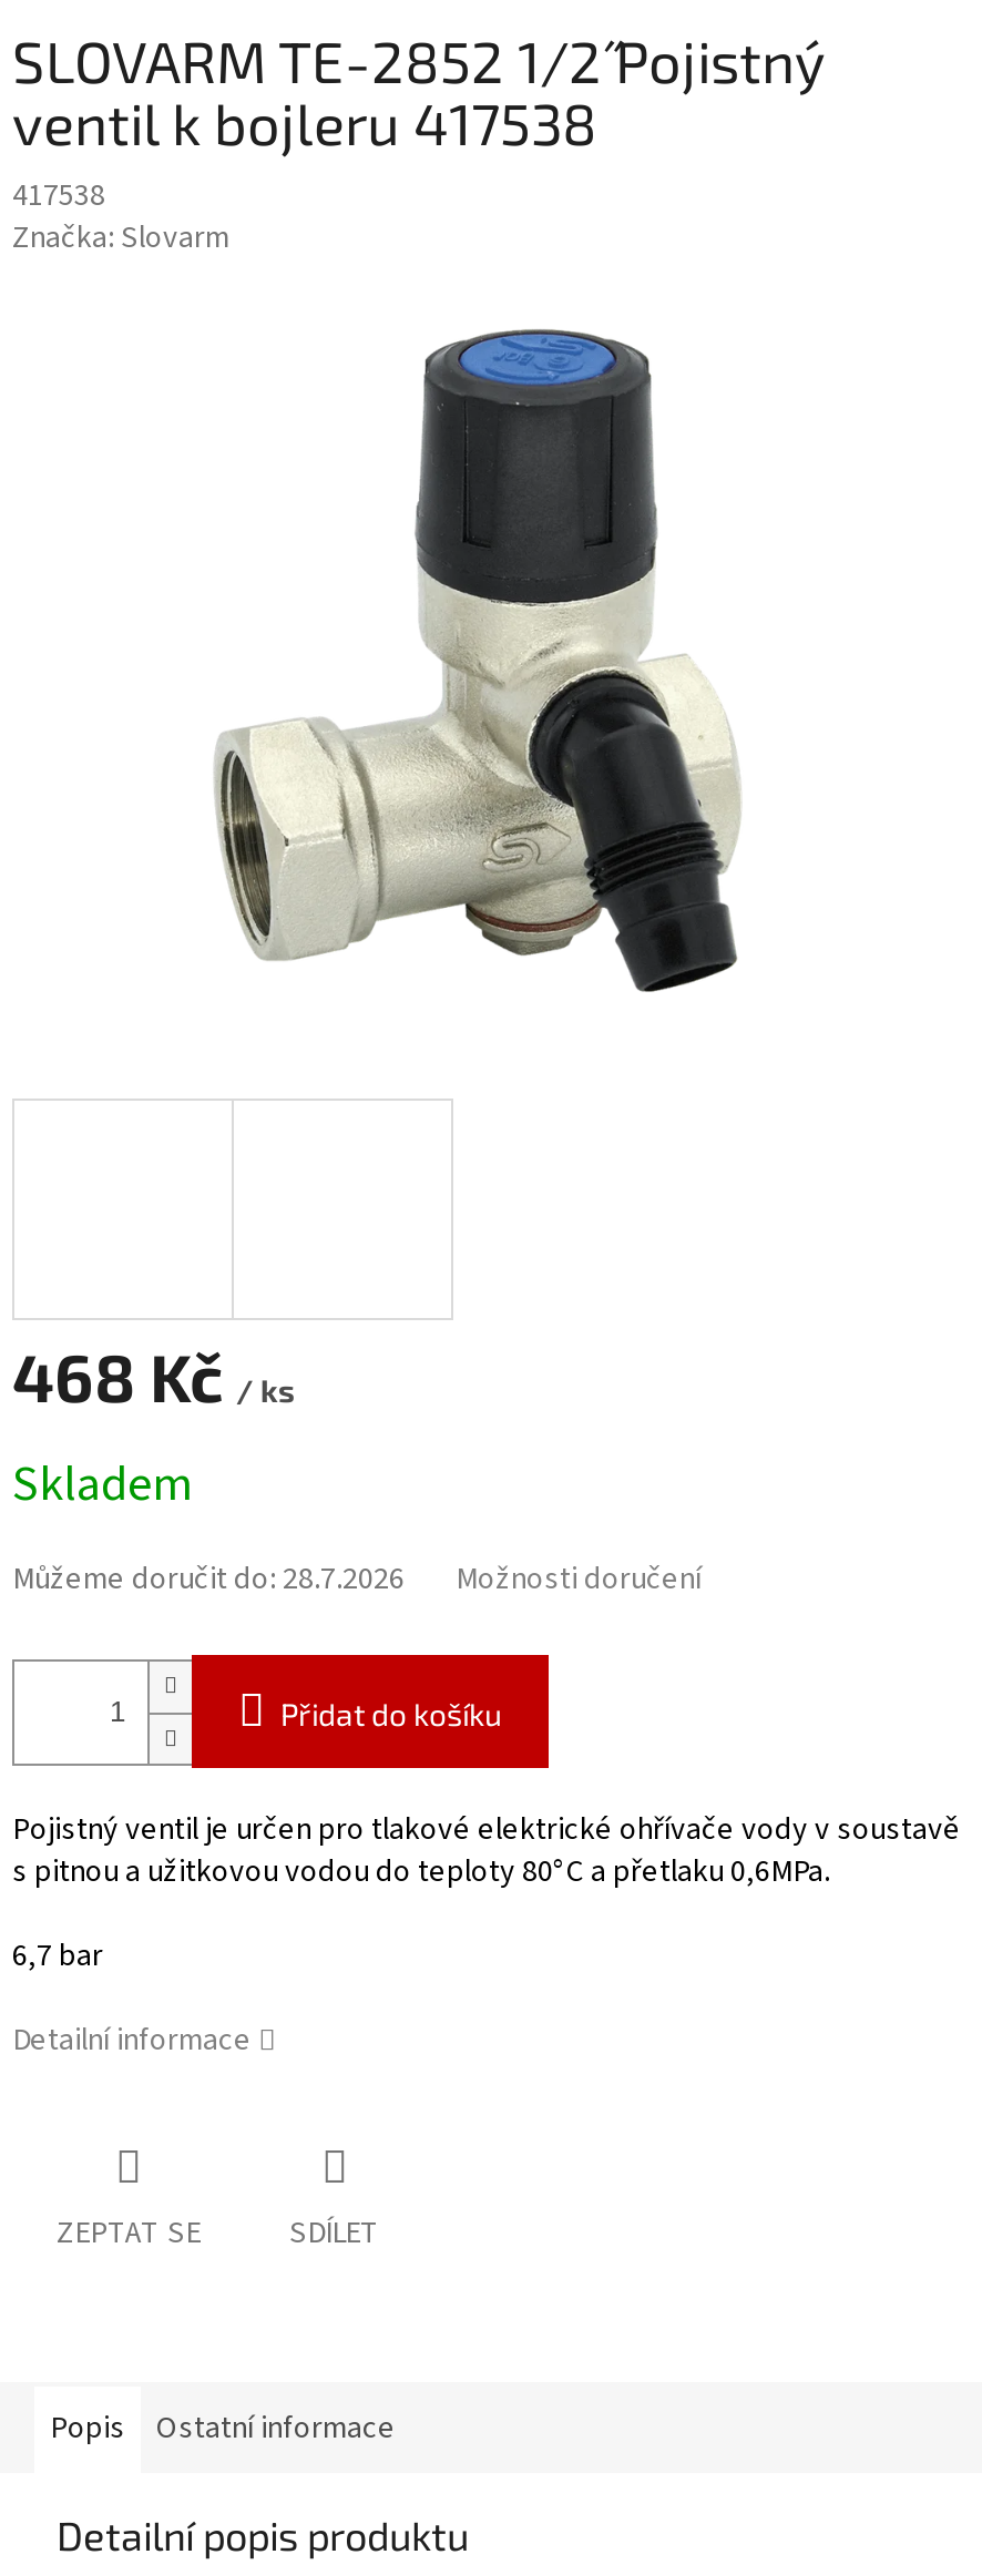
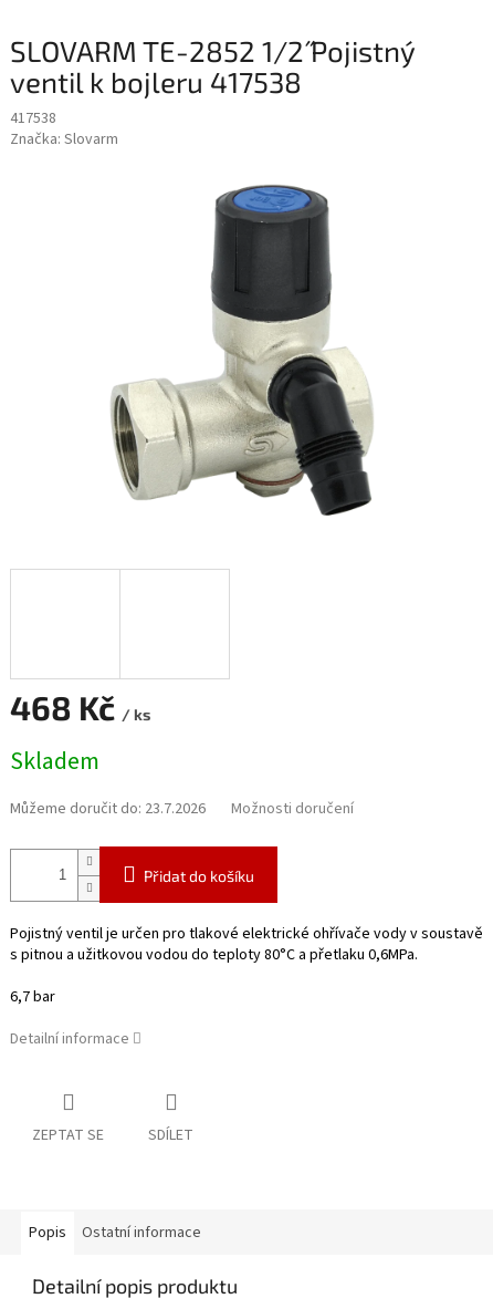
- Můžeme doručit do: 28.7.2026
+ Můžeme doručit do: 23.7.2026
